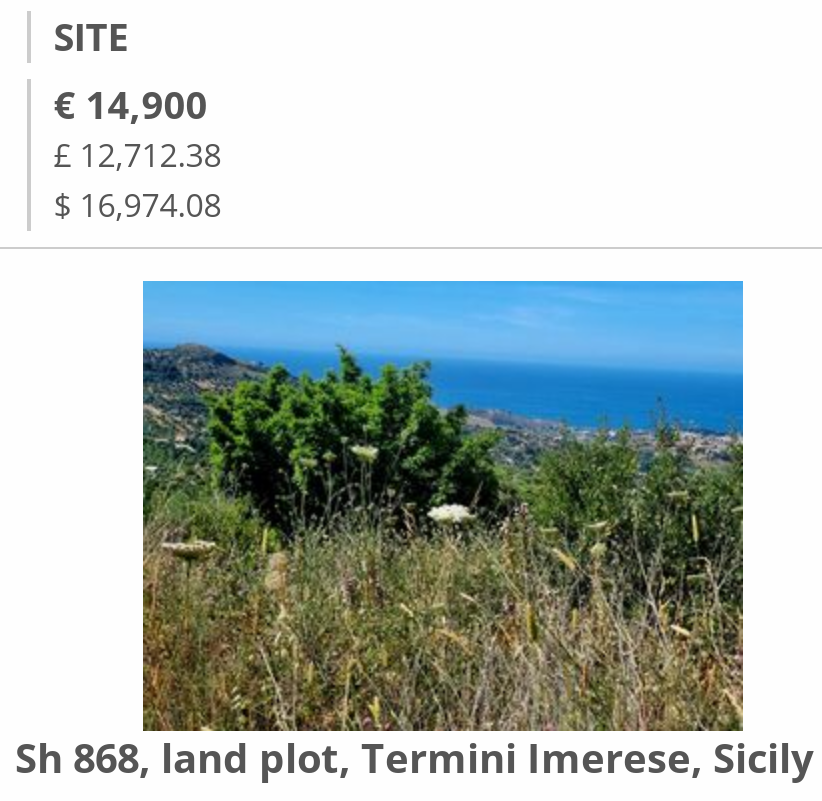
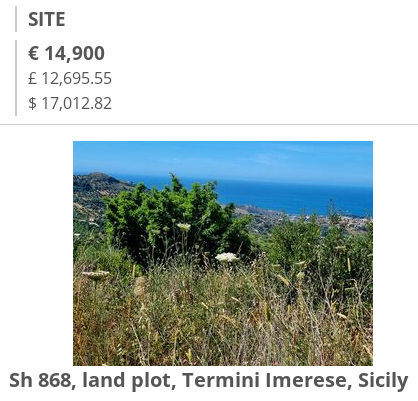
- £ 12,712.38
+ £ 12,695.55

- $ 16,974.08
+ $ 17,012.82
